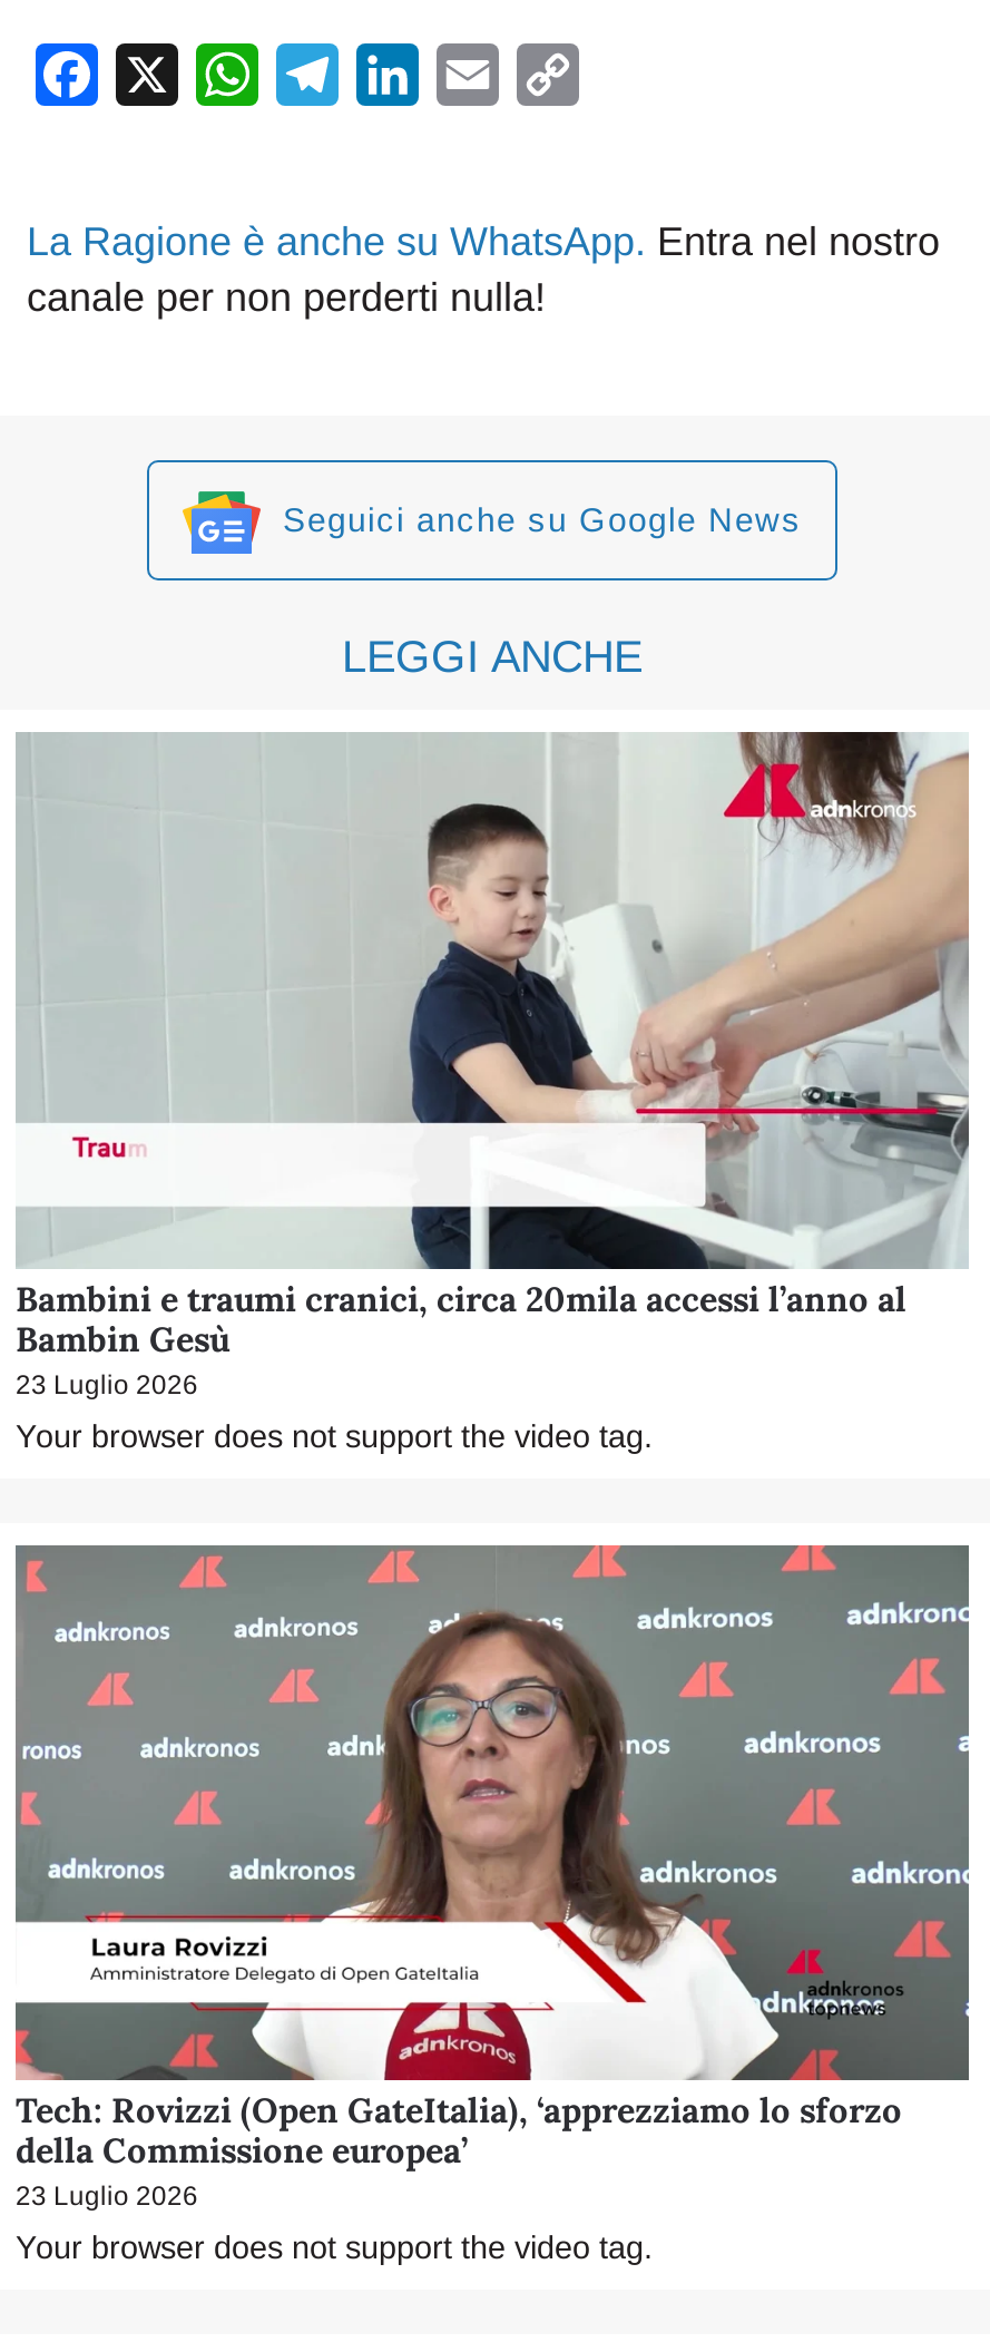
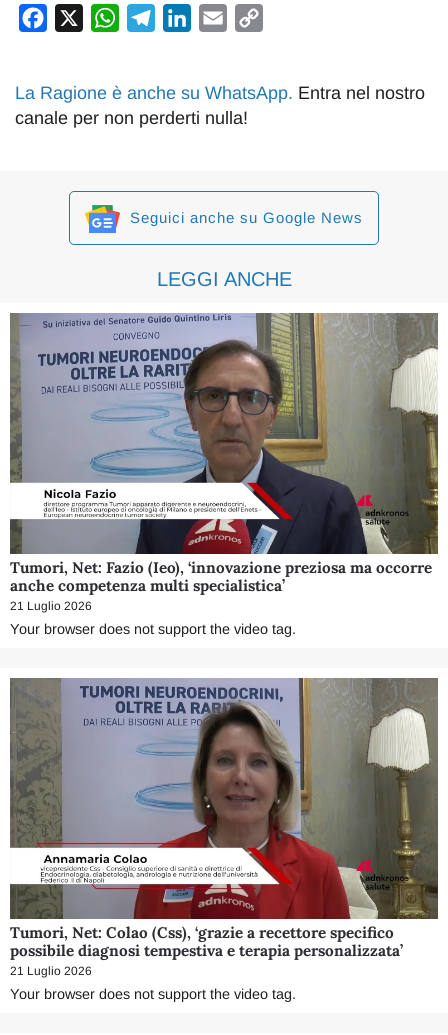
- [image]
- Bambini e traumi cranici, circa 20mila accessi l’anno al
- Bambin Gesù
- 23 Luglio 2026
+ [image]
+ Tumori, Net: Fazio (Ieo), ‘innovazione preziosa ma occorre
+ anche competenza multi specialistica’
+ 21 Luglio 2026

- [image]
- Tech: Rovizzi (Open GateItalia), ‘apprezziamo lo sforzo
- della Commissione europea’
- 23 Luglio 2026
+ [image]
+ Tumori, Net: Colao (Css), ‘grazie a recettore specifico
+ possibile diagnosi tempestiva e terapia personalizzata’
+ 21 Luglio 2026
